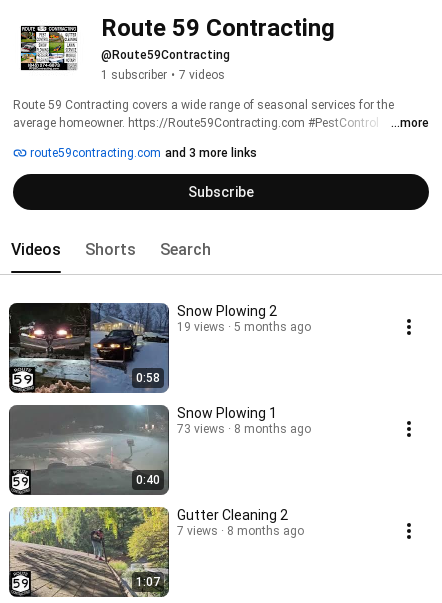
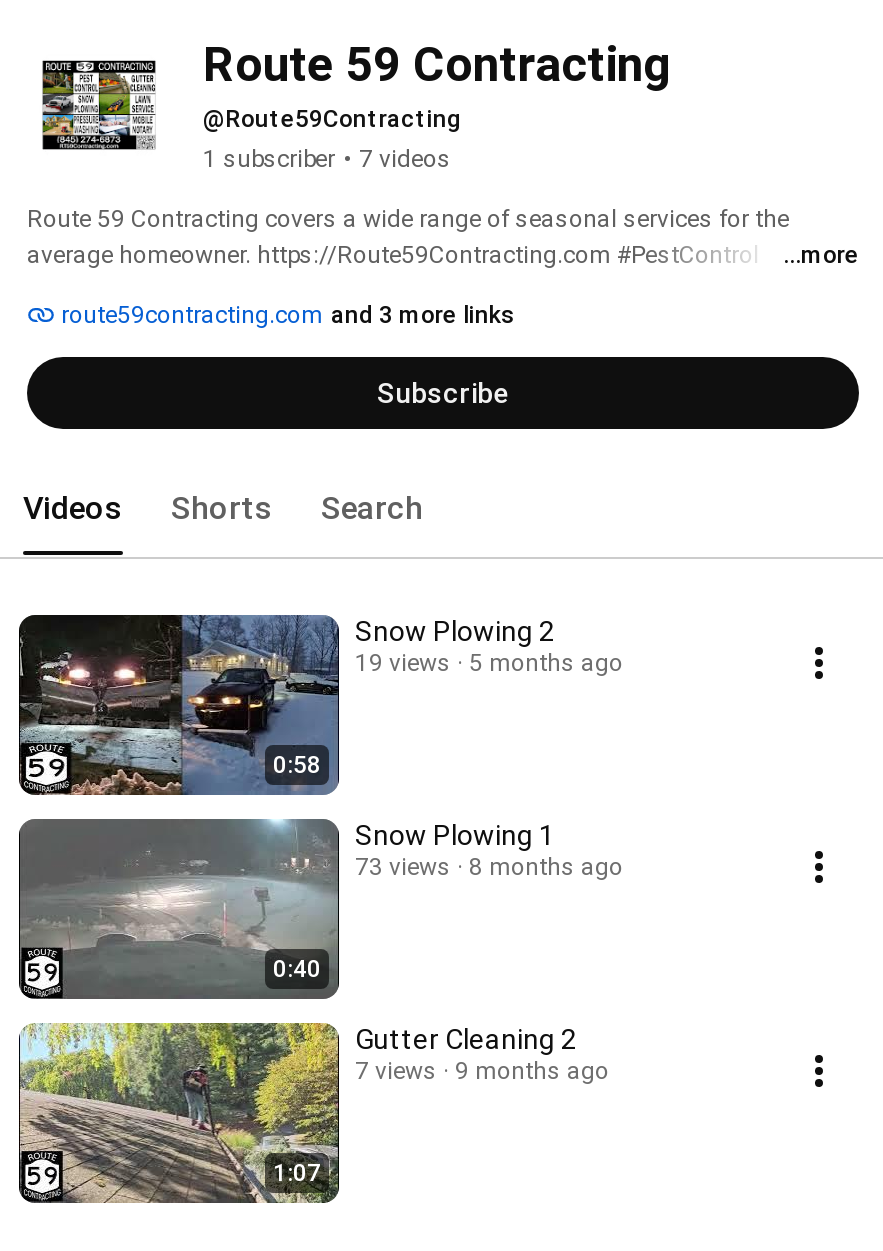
- 7 views 8 months ago
+ 7 views 9 months ago
